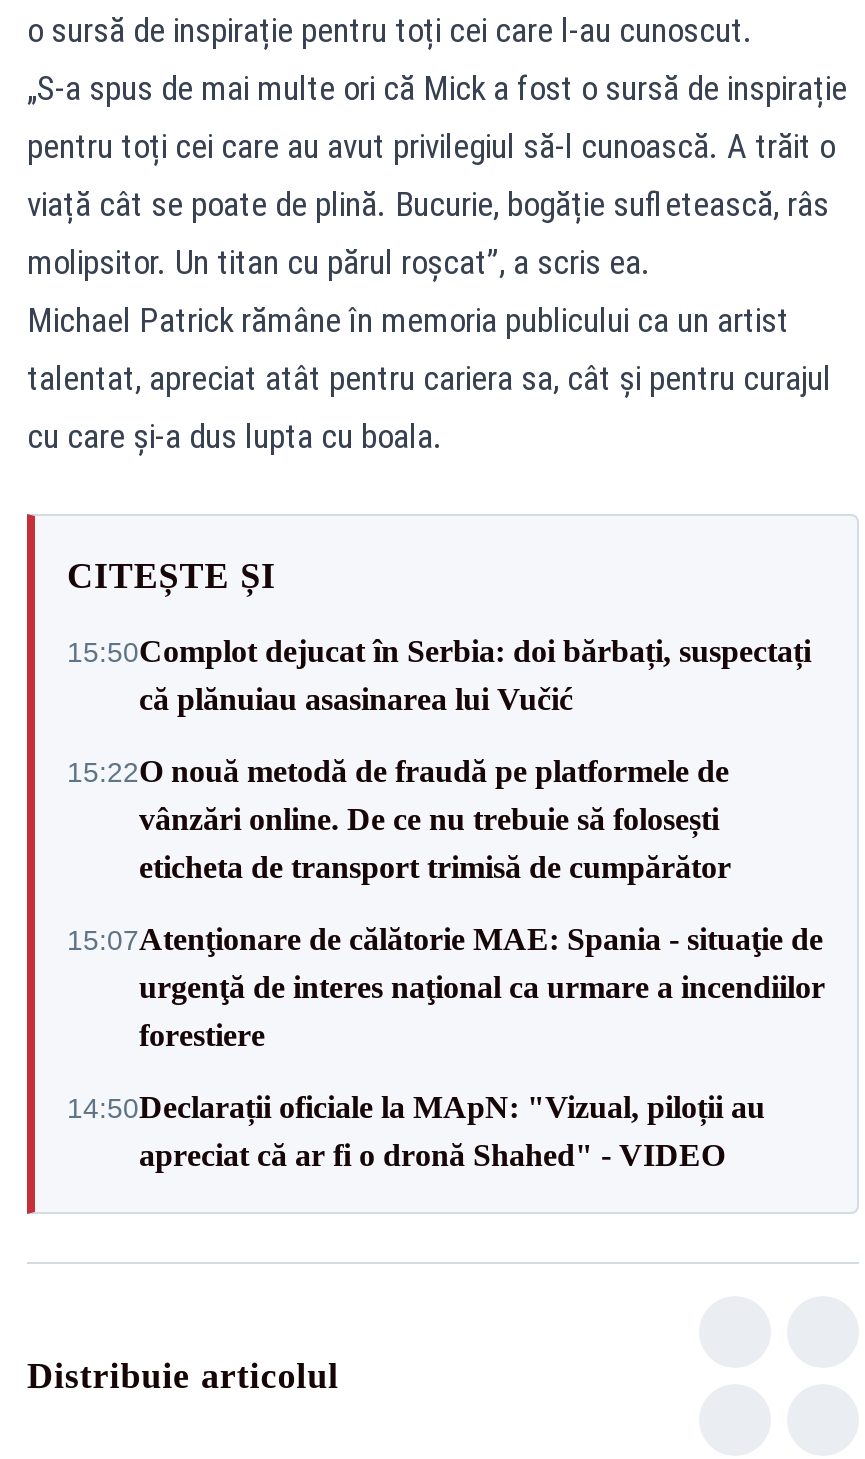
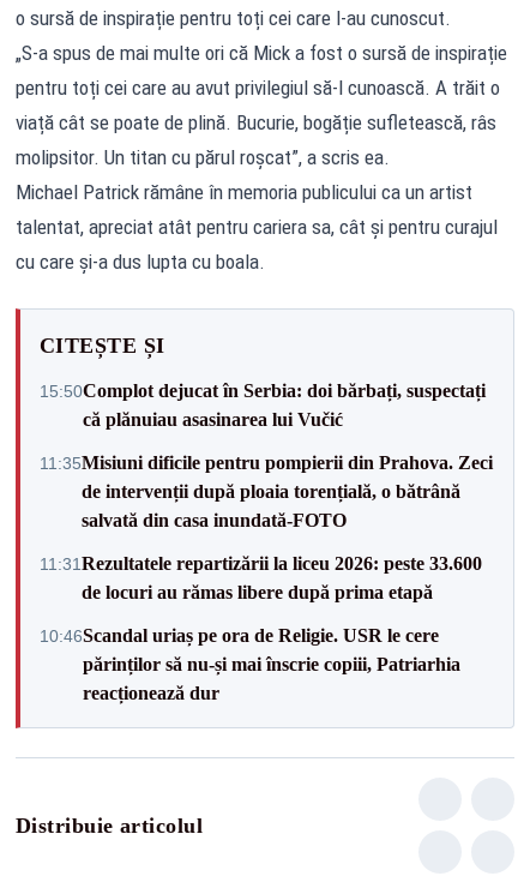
- 15:22O nouă metodă de fraudă pe platformele de
- vânzări online. De ce nu trebuie să folosești
- eticheta de transport trimisă de cumpărător
+ 11:35Misiuni dificile pentru pompierii din Prahova. Zeci
+ de intervenții după ploaia torențială, o bătrână
+ salvată din casa inundată-FOTO

- 15:07Atenţionare de călătorie MAE: Spania - situaţie de
- urgenţă de interes naţional ca urmare a incendiilor
- forestiere
+ 11:31 Rezultatele repartizării la liceu 2026: peste 33.600
+ de locuri au rămas libere după prima etapă

- 14:50Declarații oficiale la MApN: "Vizual, piloții au
- apreciat că ar fi o dronă Shahed" - VIDEO
+ 10:46Scandal uriaș pe ora de Religie. USR le cere
+ părinților să nu-și mai înscrie copiii, Patriarhia
+ reacționează dur
